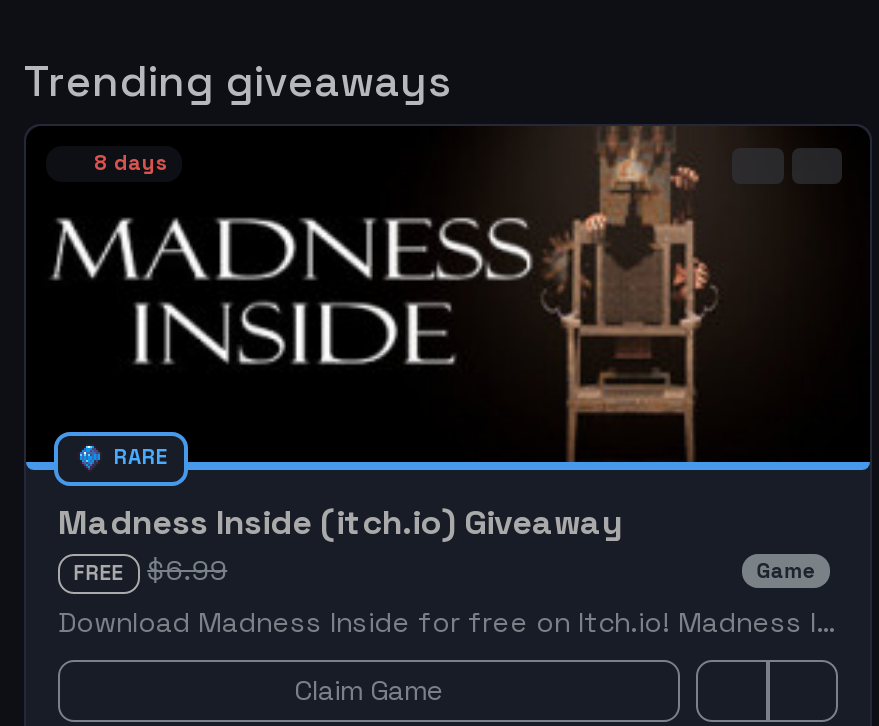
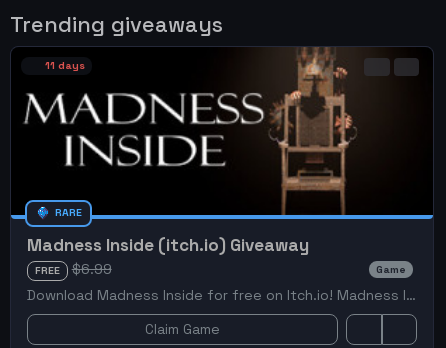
- 8 days
+ 11 days
